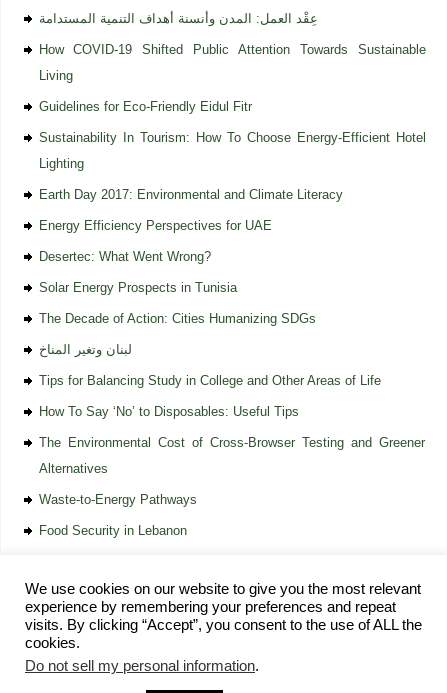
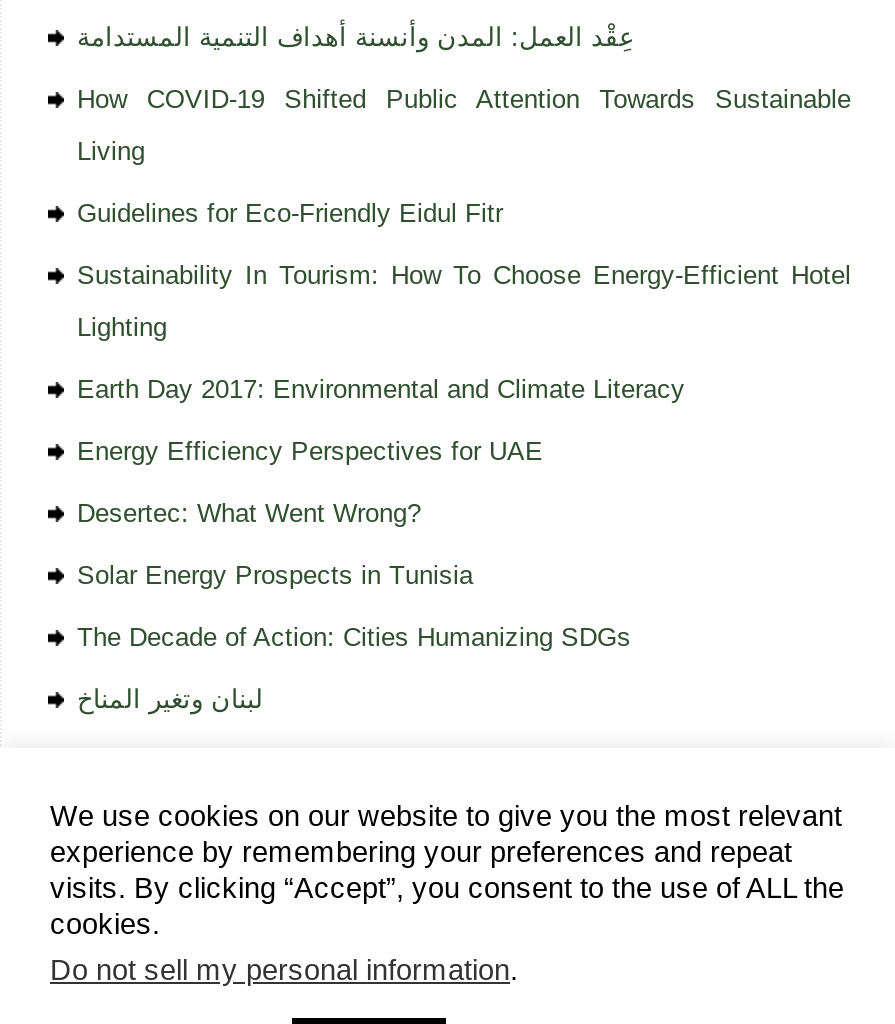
- Tips for Balancing Study in College and Other Areas of Life
- How To Say ‘No’ to Disposables: Useful Tips
- The Environmental Cost of Cross-Browser Testing and Greener
- Alternatives
- Waste-to-Energy Pathways
- Food Security in Lebanon
